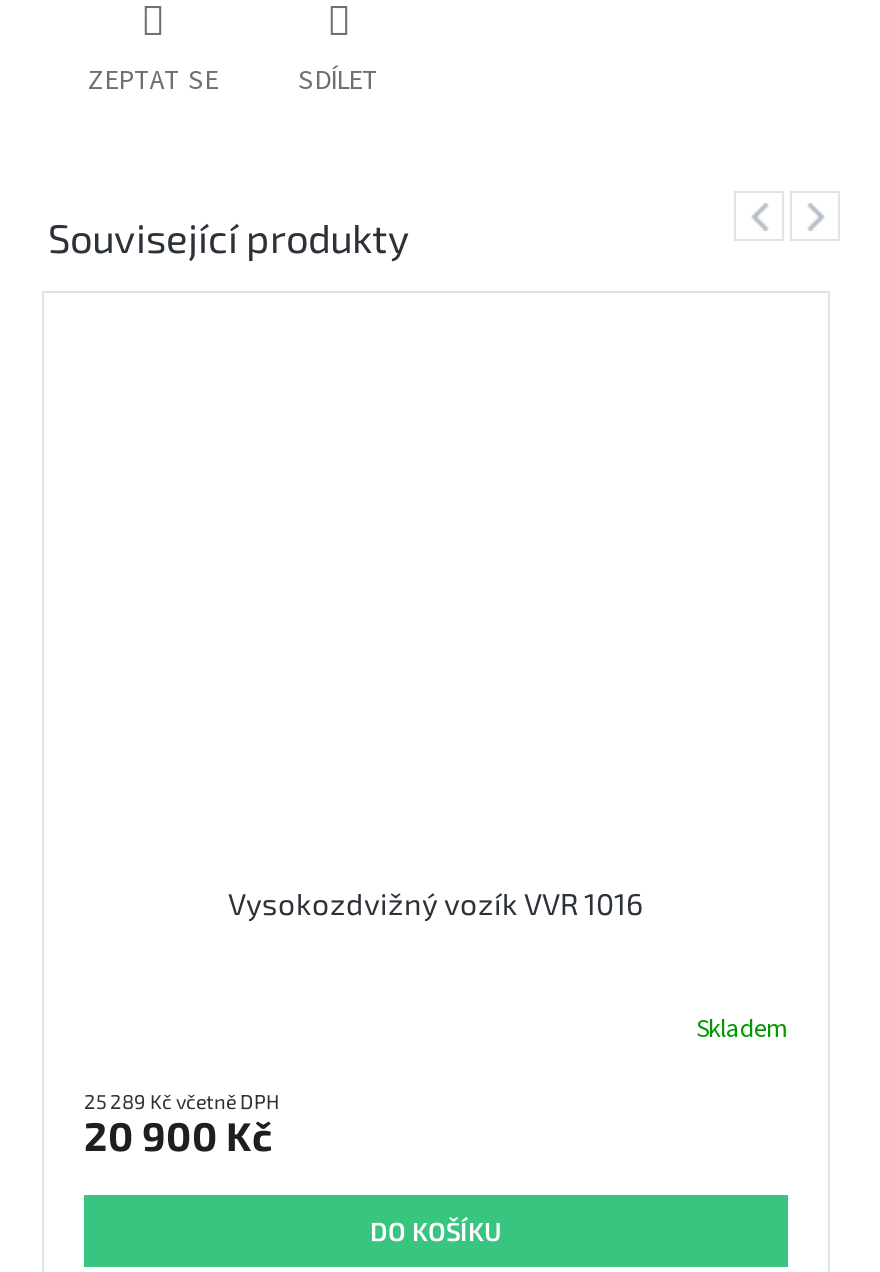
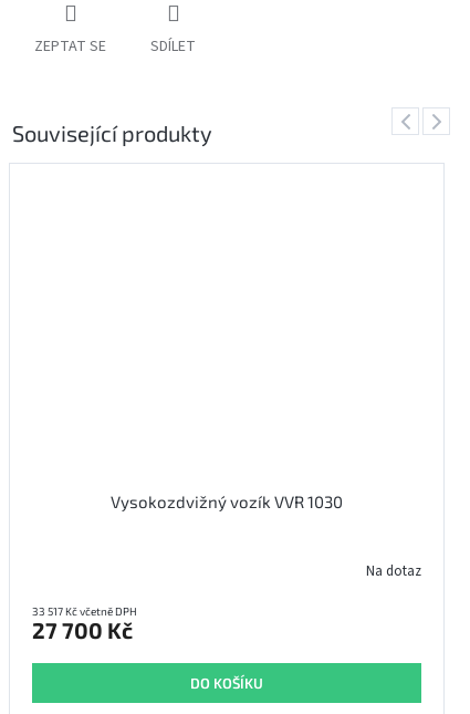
- Vysokozdvižný vozík VVR 1016
+ Vysokozdvižný vozík VVR 1030

- Skladem
+ Na dotaz

- 25 289 Kč včetně DPH
- 20 900 Kč
+ 33 517 Kč včetně DPH
+ 27 700 Kč
